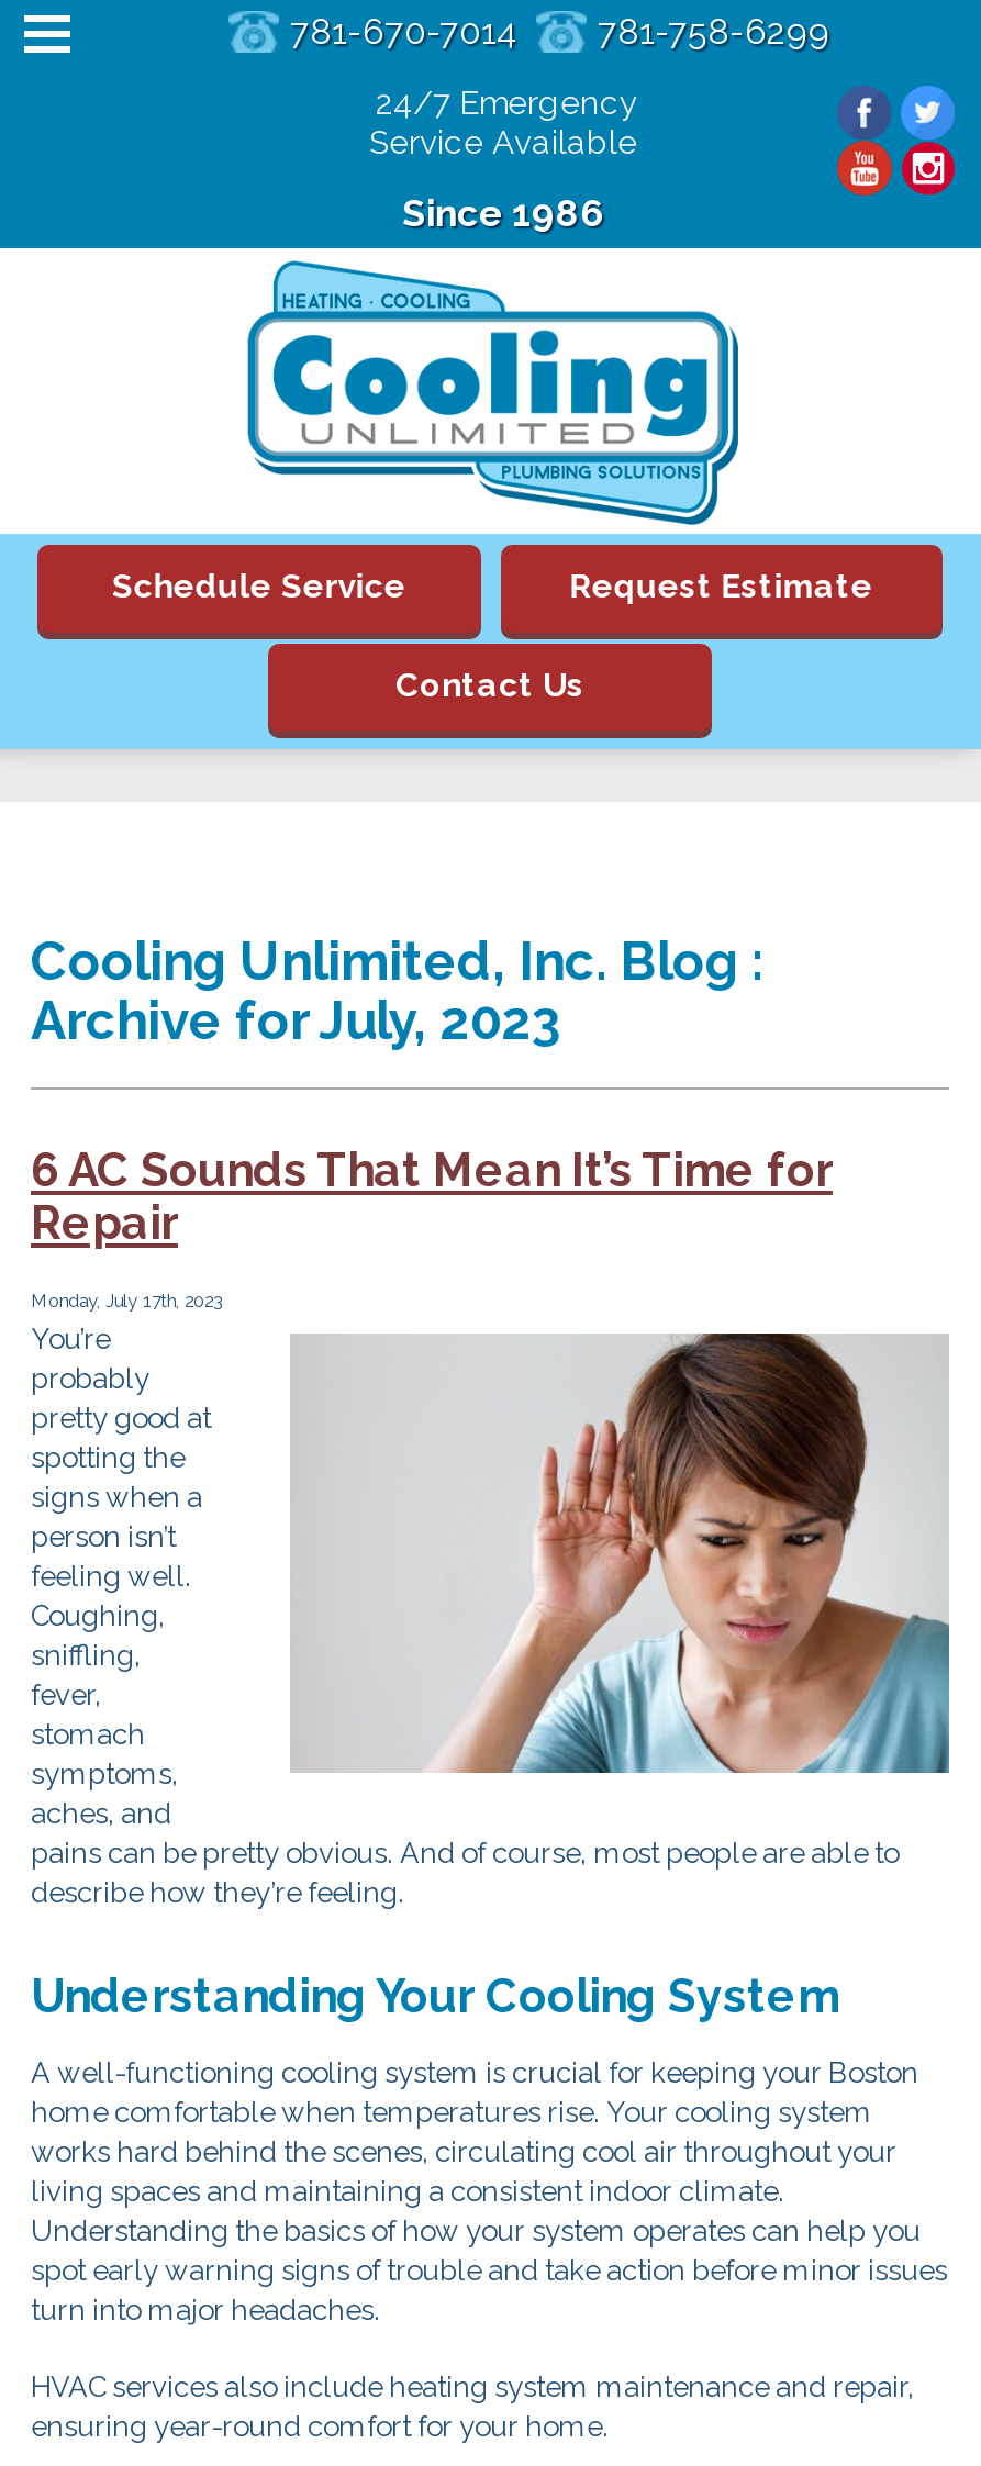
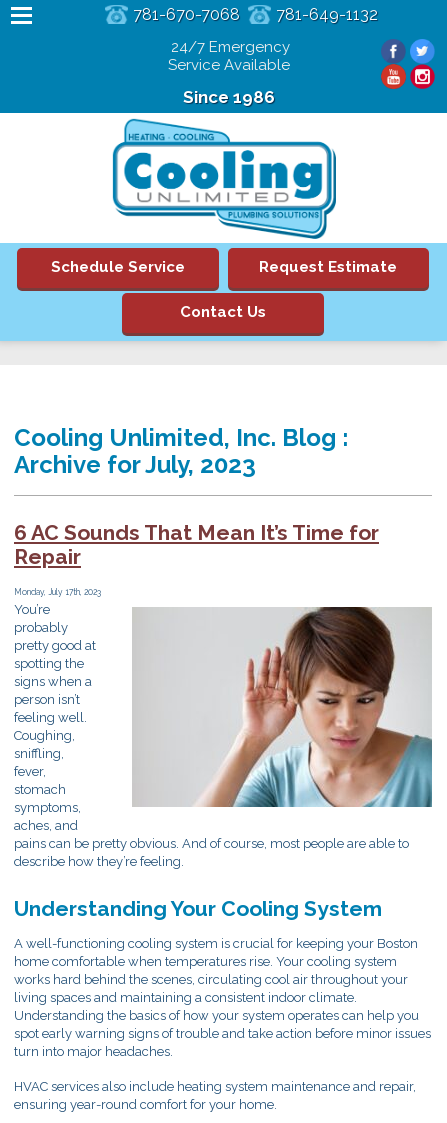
- 781-670-7014
+ 781-670-7068

- 781-758-6299
+ 781-649-1132
